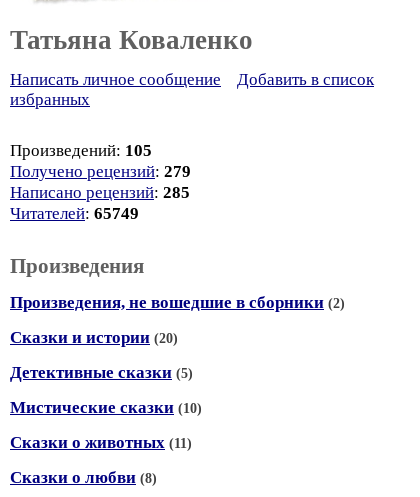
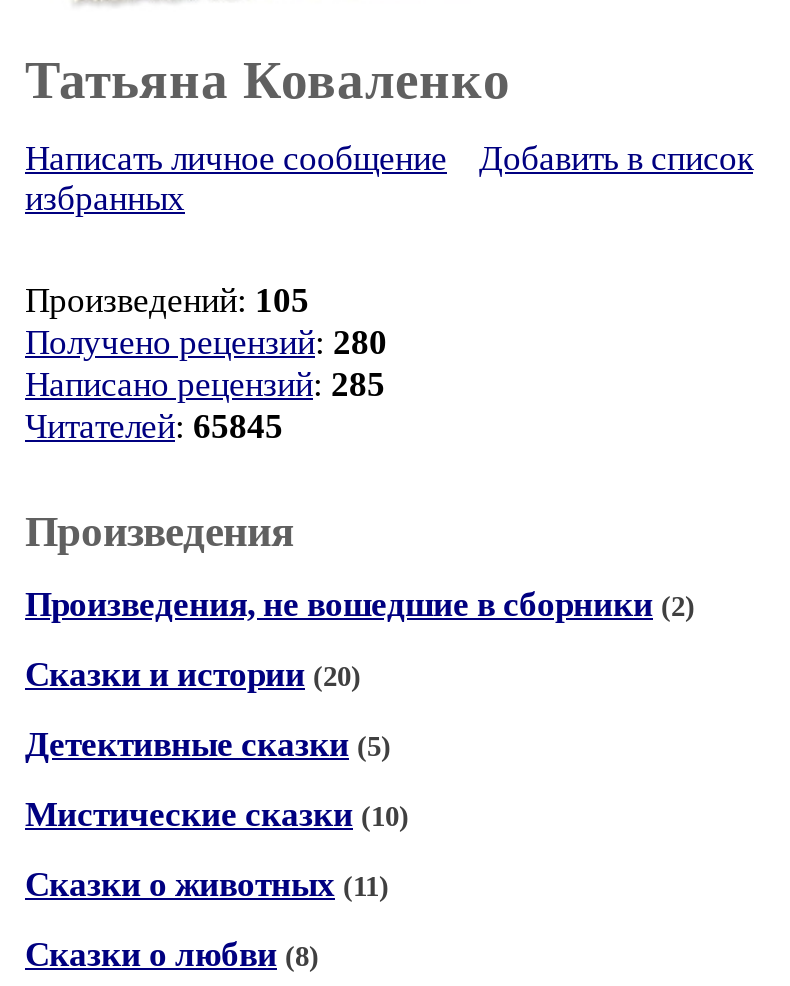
- Получено рецензий: 279
+ Получено рецензий: 280

- Читателей: 65749
+ Читателей: 65845
